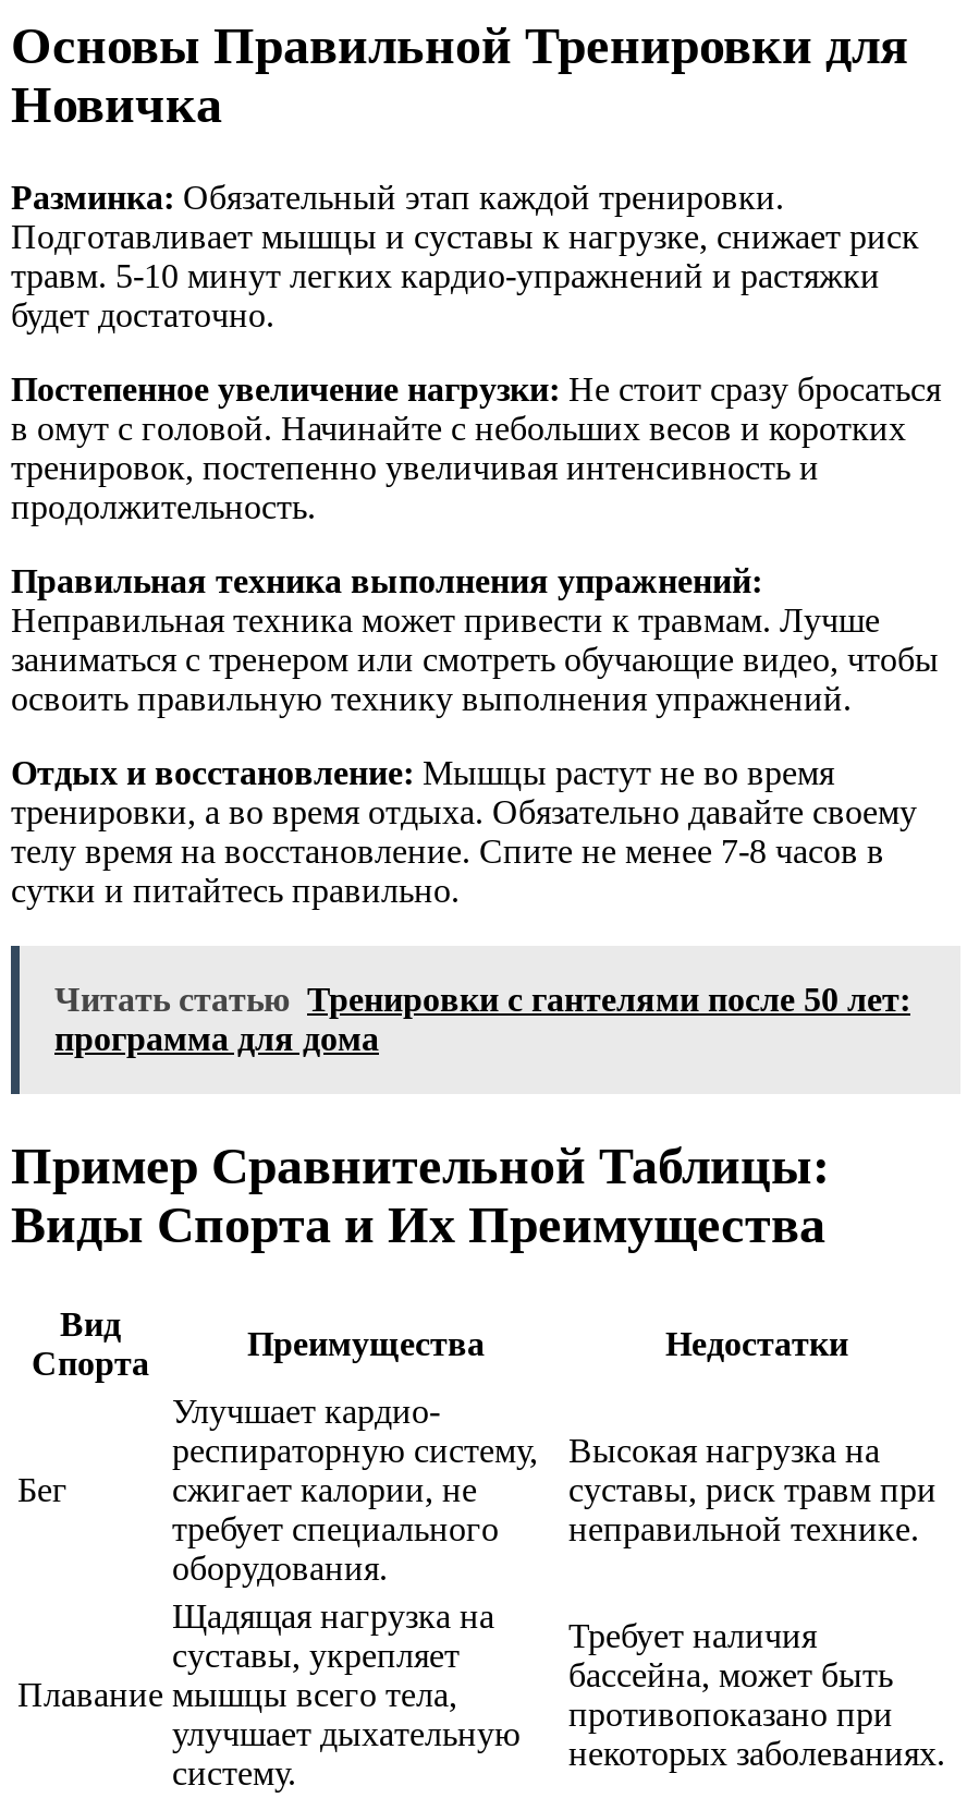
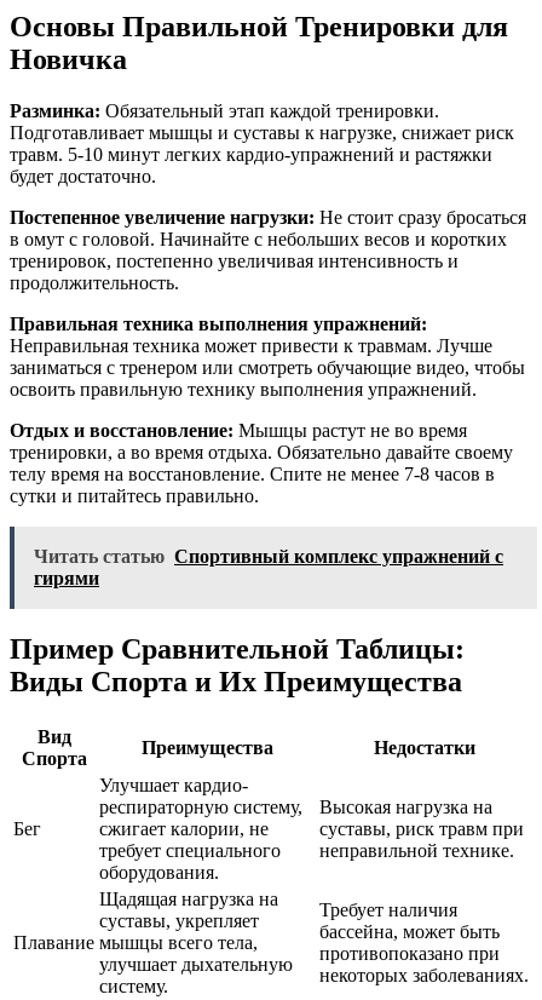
- Читать статью Тренировки с гантелями после 50 лет:
- программа для дома
+ Читать статью Спортивный комплекс упражнений с
+ гирями
